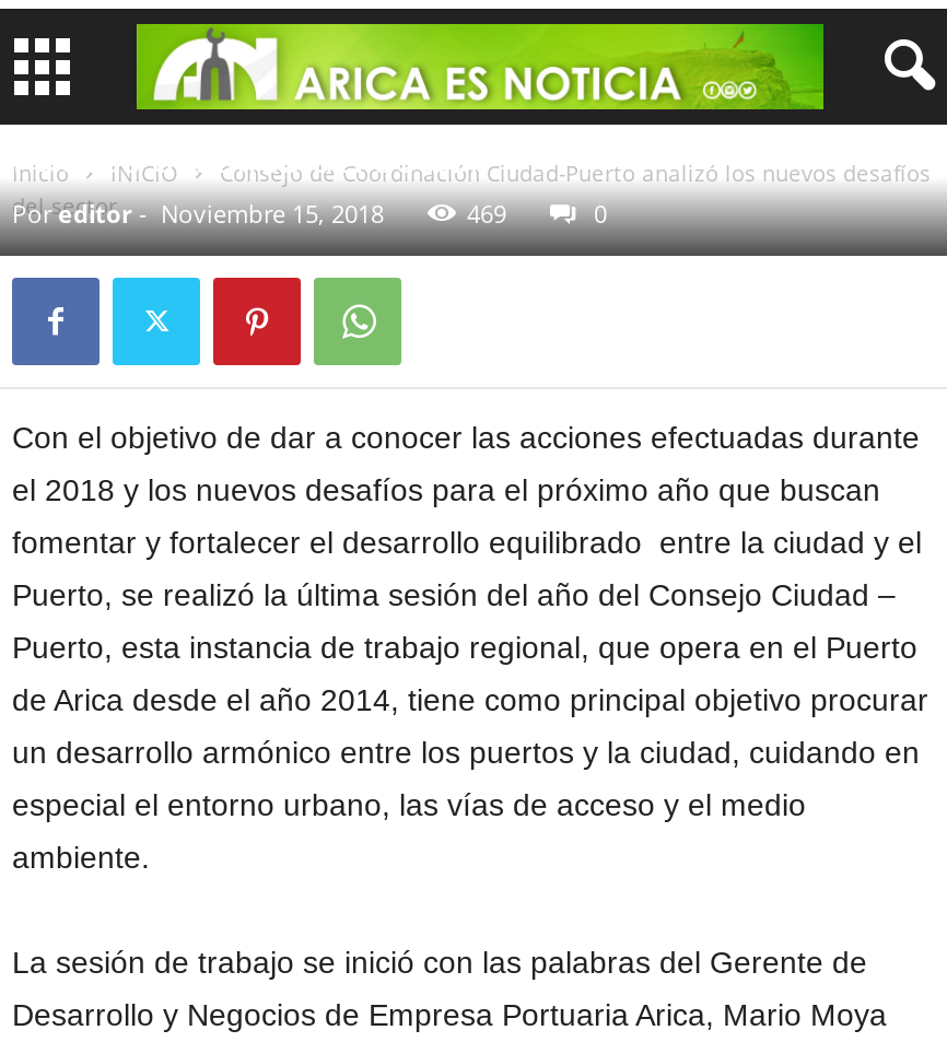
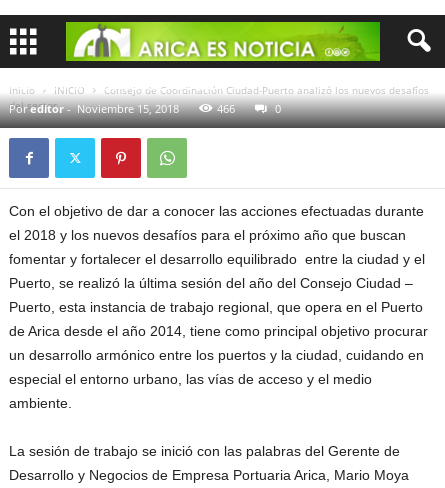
- 469
+ 466
